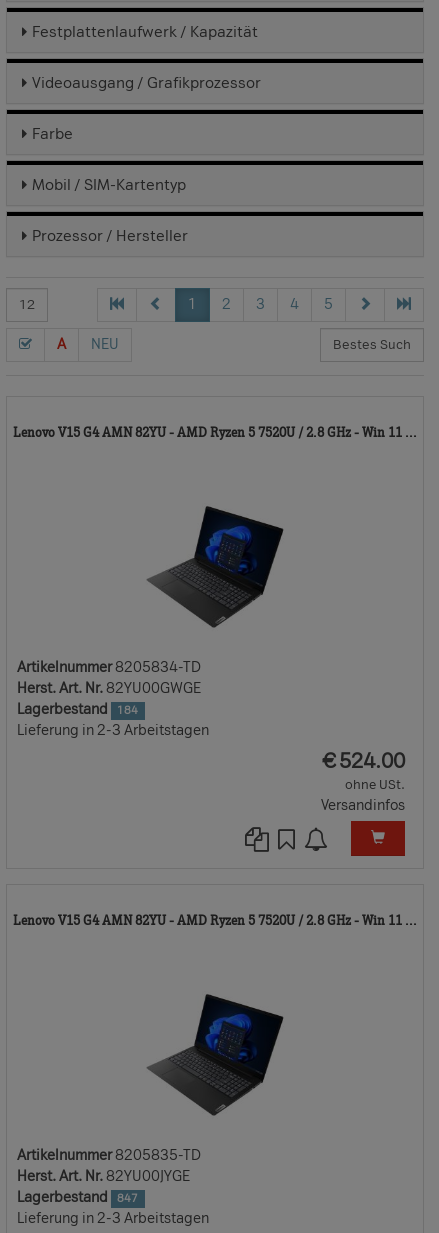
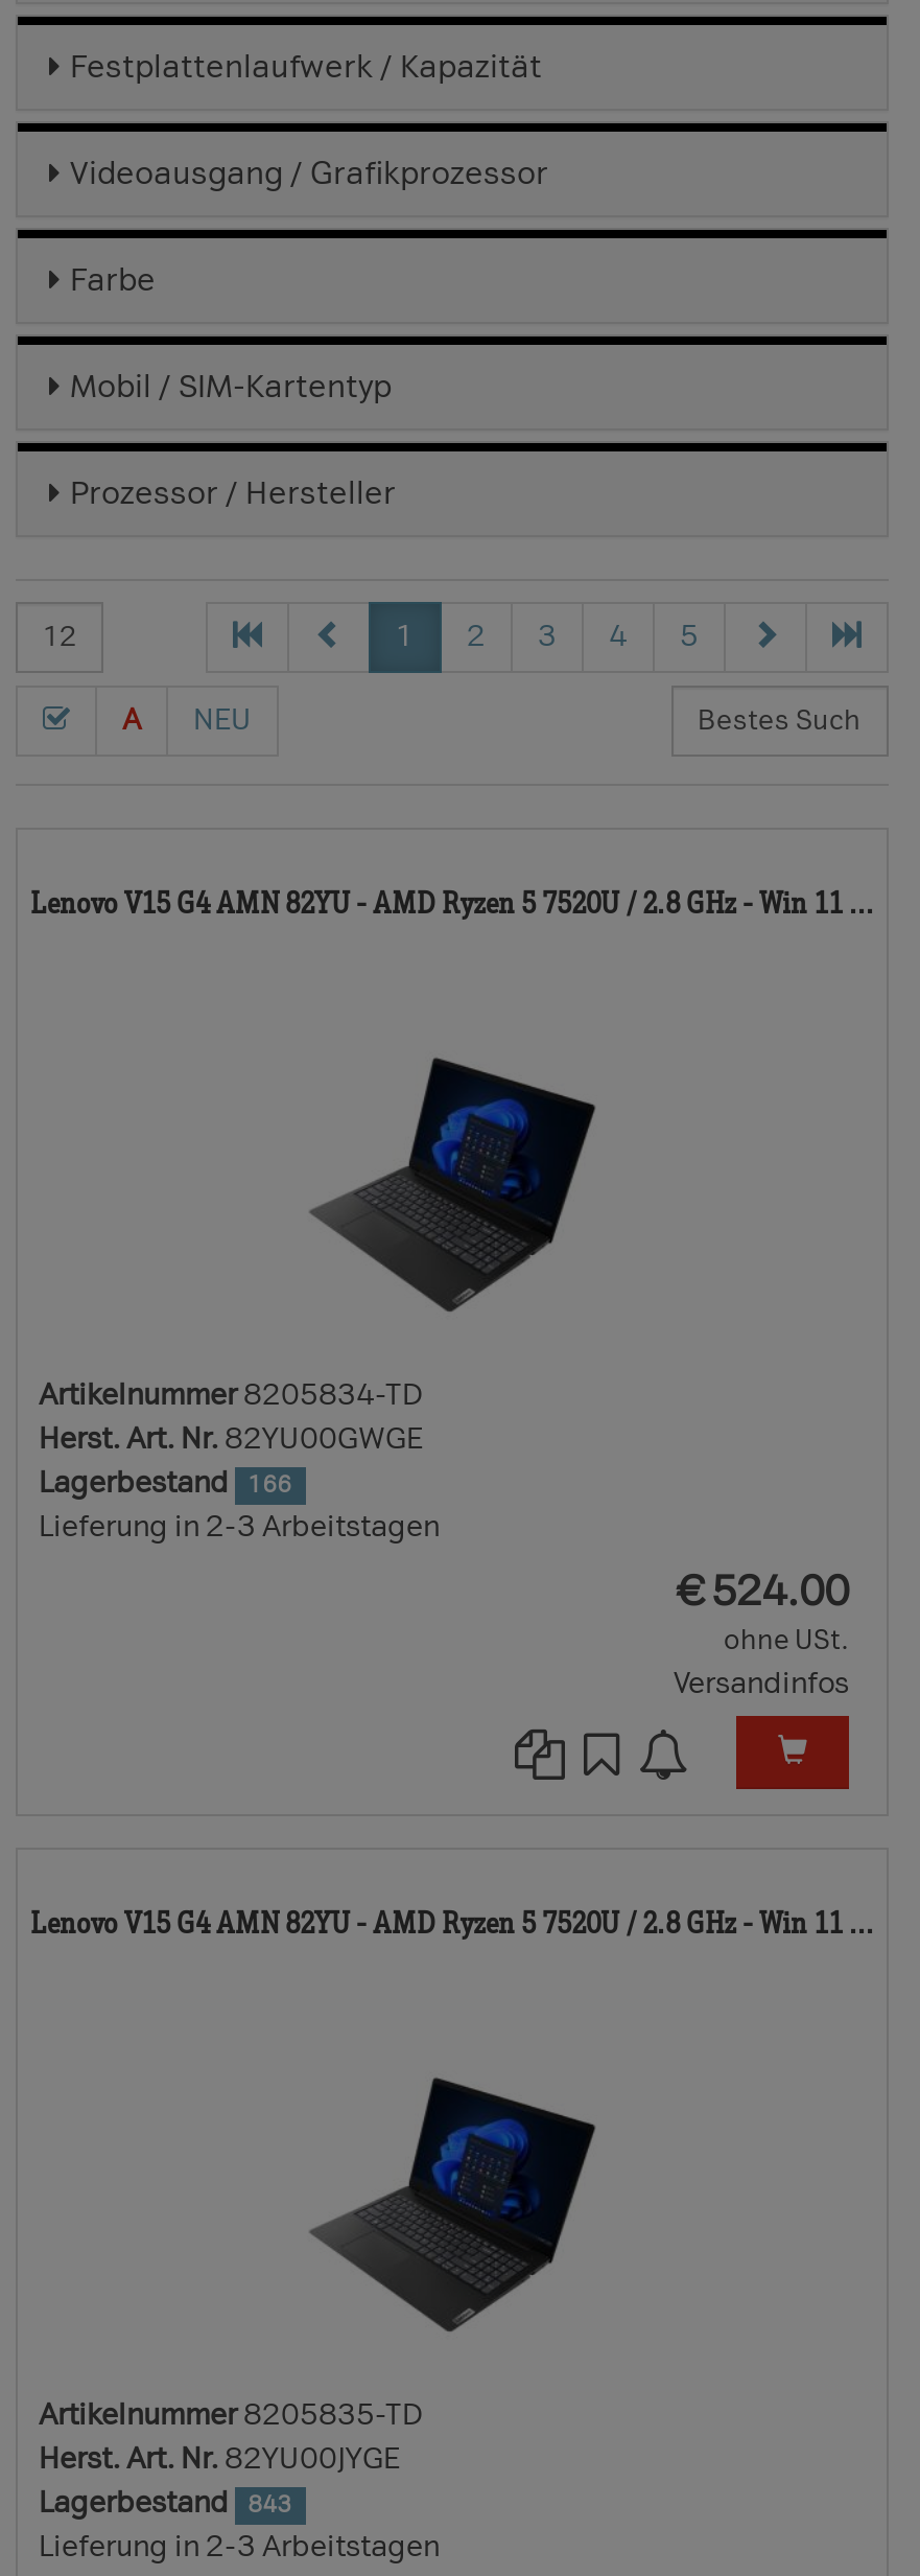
- Lagerbestand 184
+ Lagerbestand 166

- Lagerbestand 847
+ Lagerbestand 843
